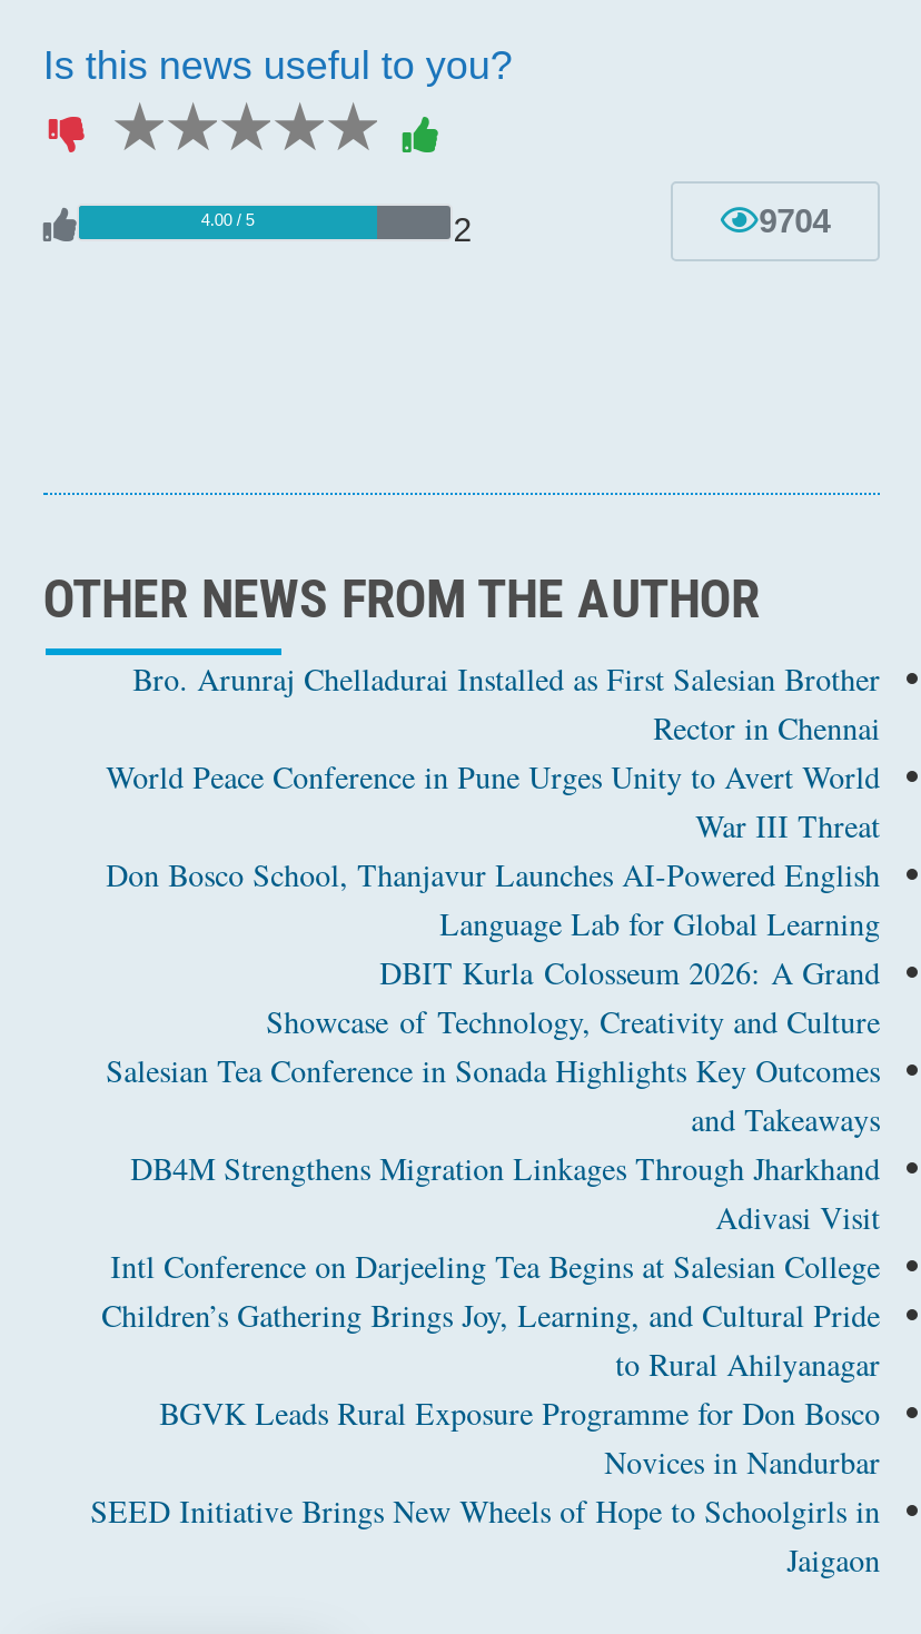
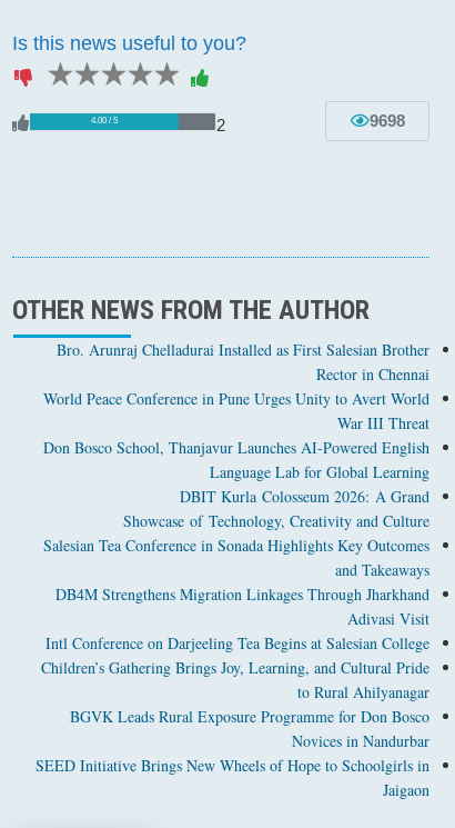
- 9704
+ 9698
